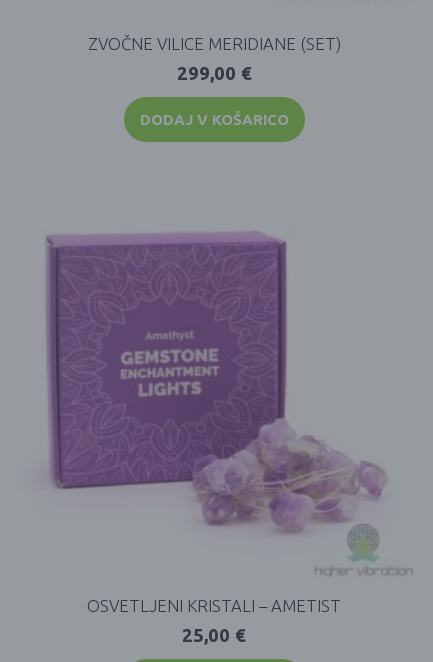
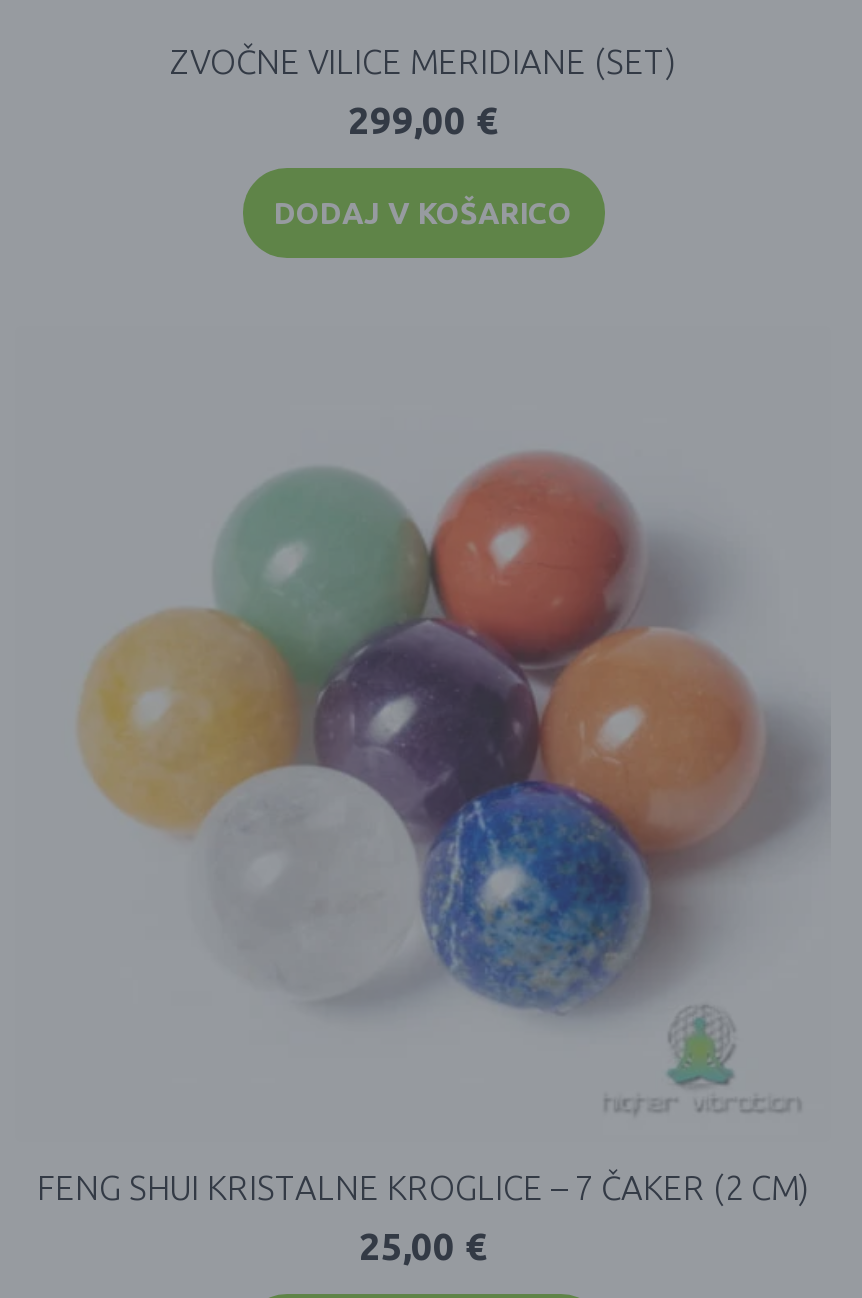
- [image]
- OSVETLJENI KRISTALI – AMETIST
+ [image]
+ FENG SHUI KRISTALNE KROGLICE – 7 ČAKER (2 CM)
